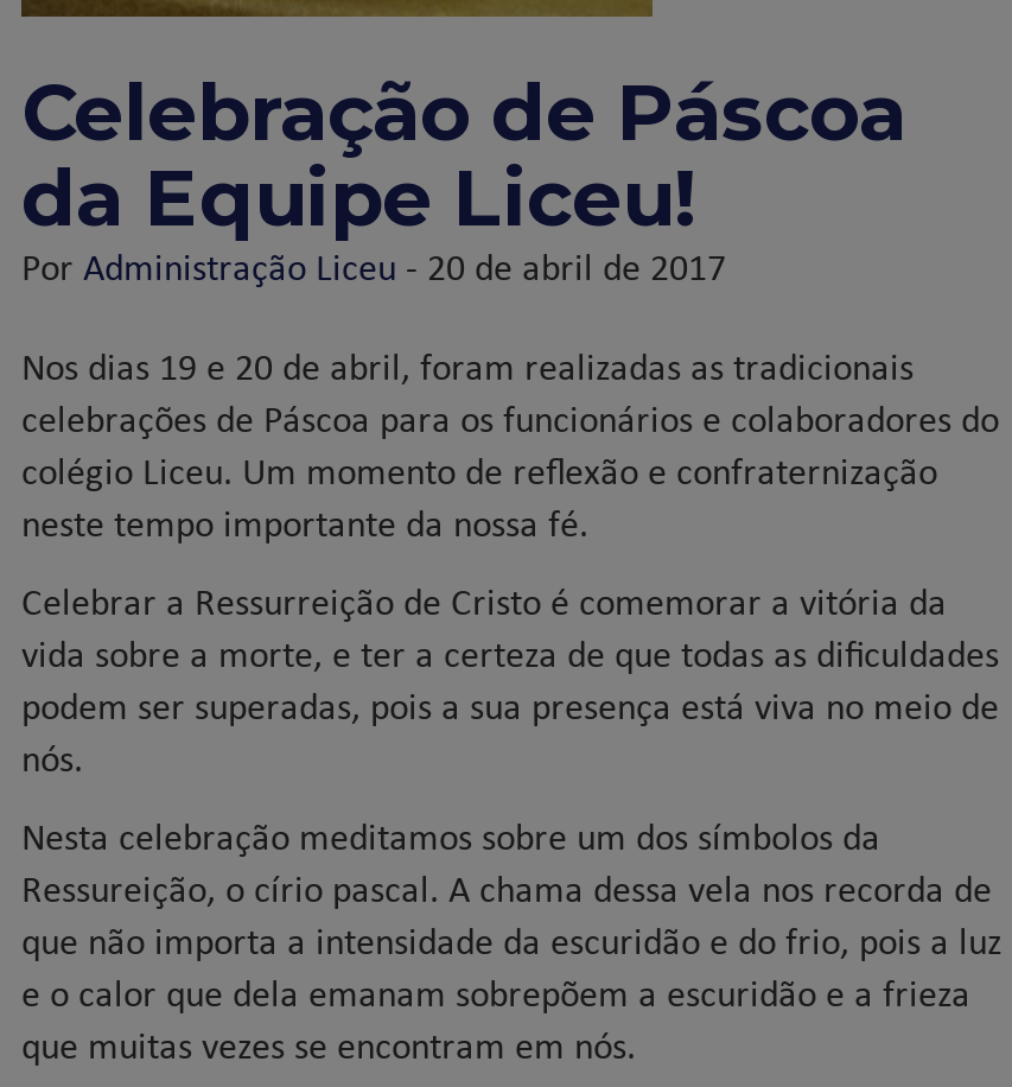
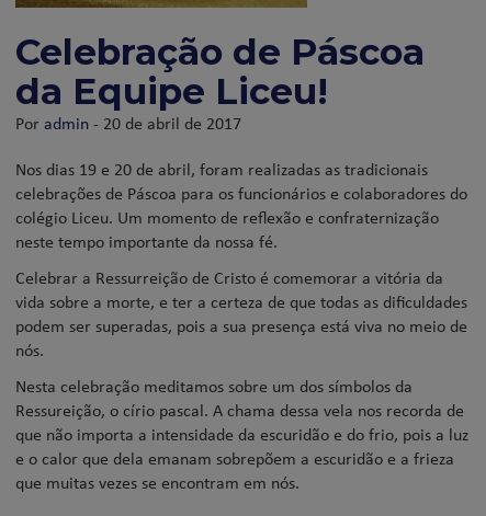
- Por Administração Liceu - 20 de abril de 2017
+ Por admin - 20 de abril de 2017
